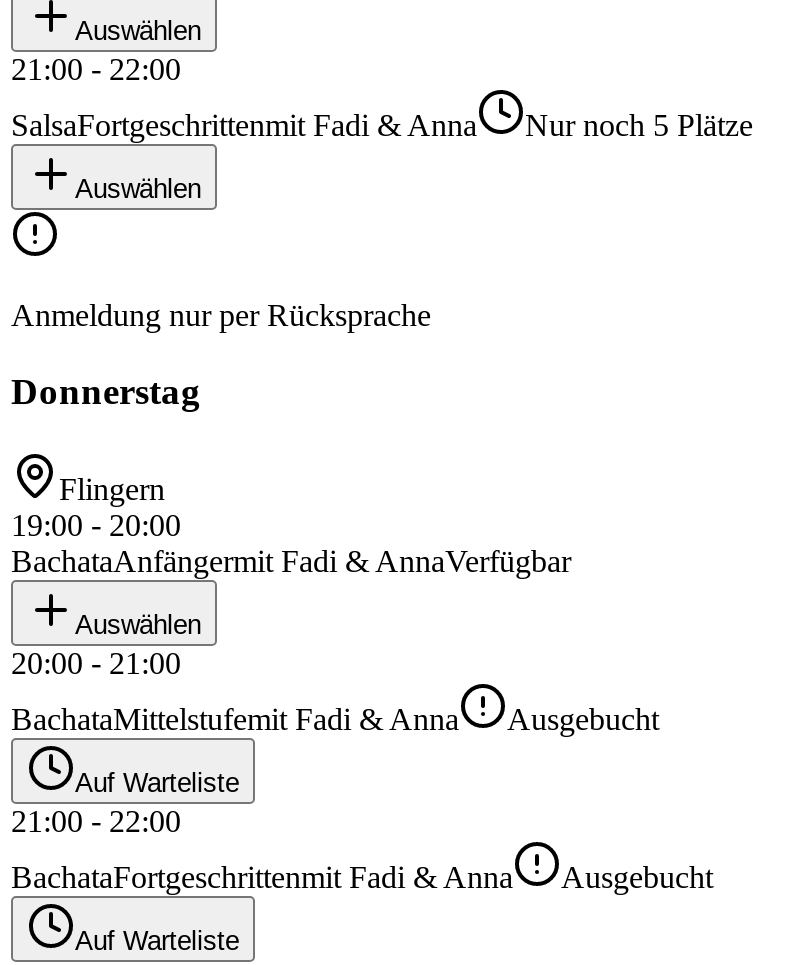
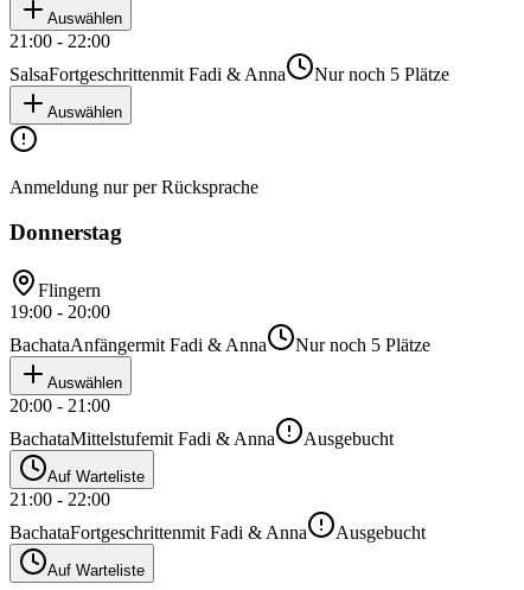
- BachataAnfängermit Fadi & AnnaVerfügbar
+ BachataAnfängermit Fadi & Anna
+ Nur noch 5 Plätze
